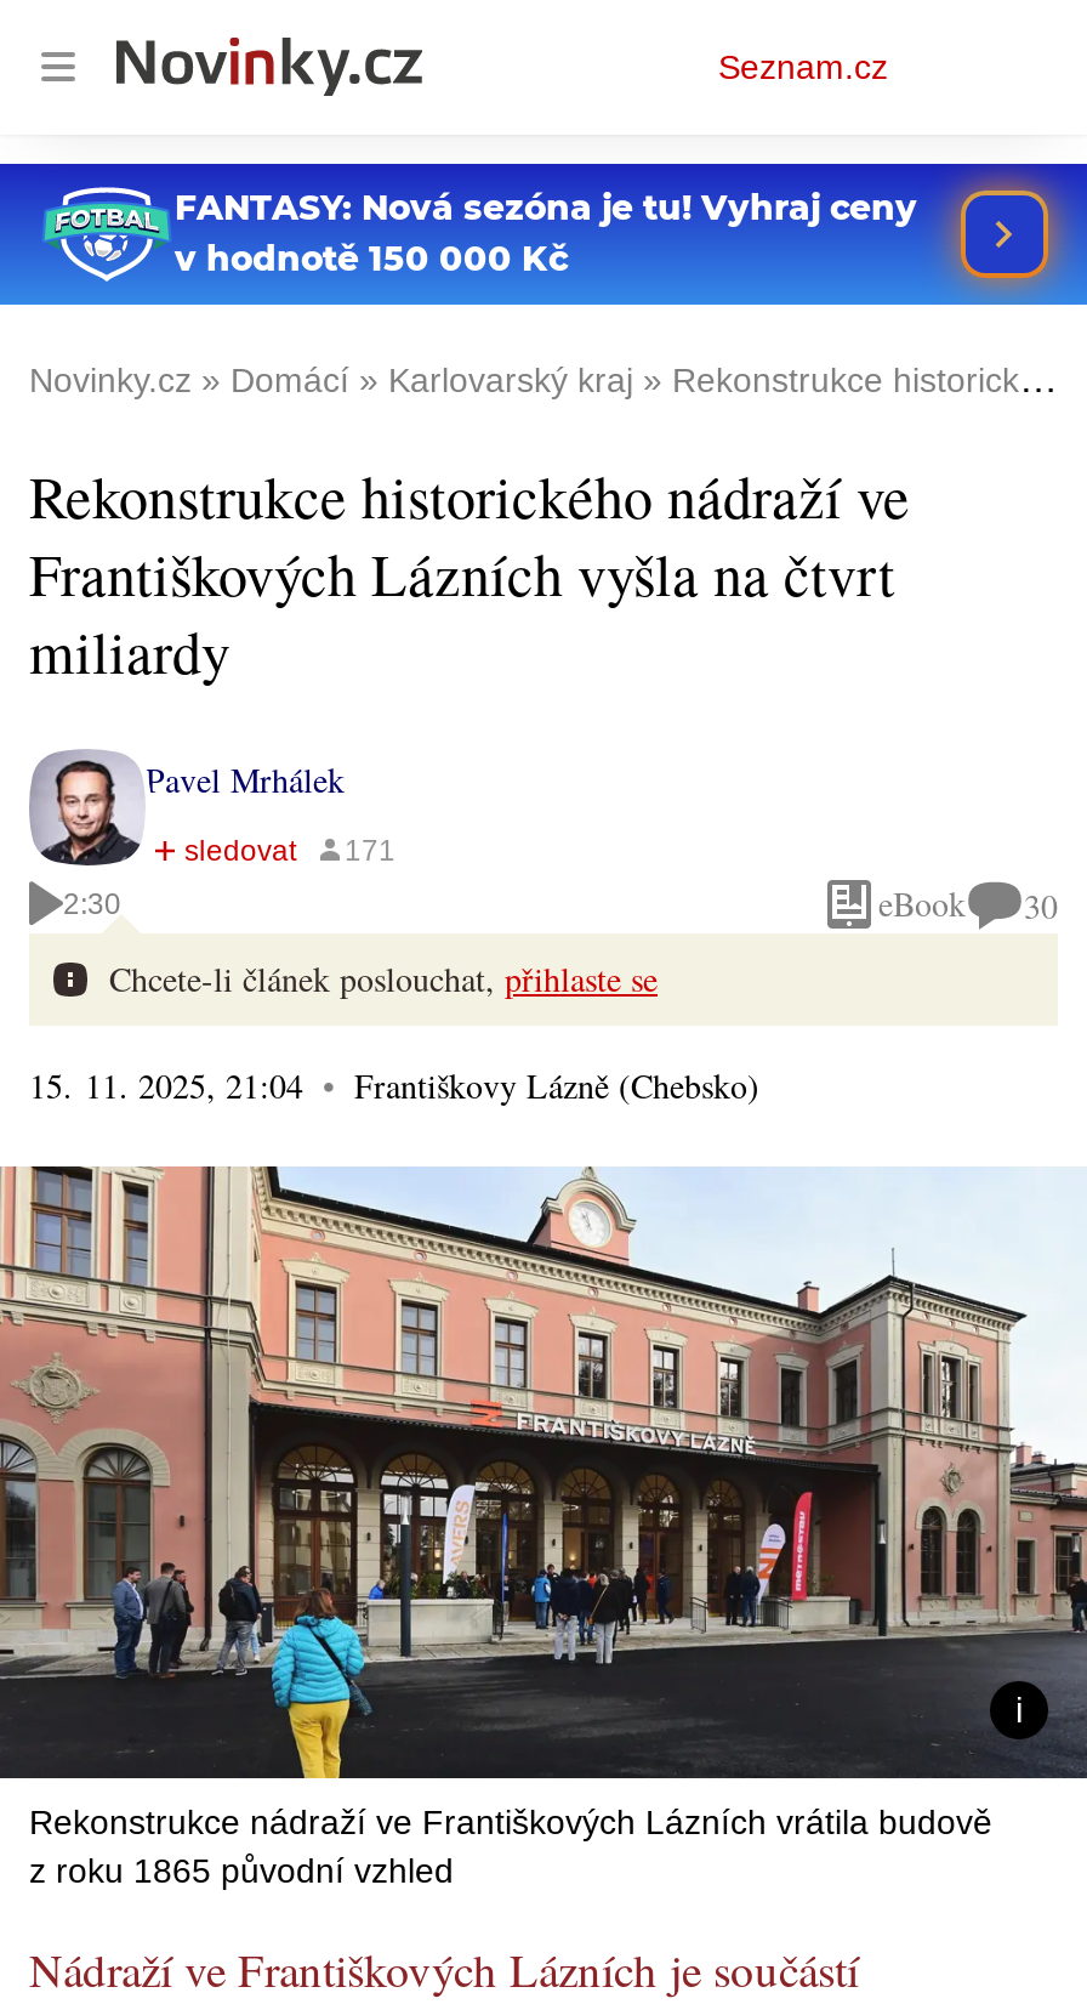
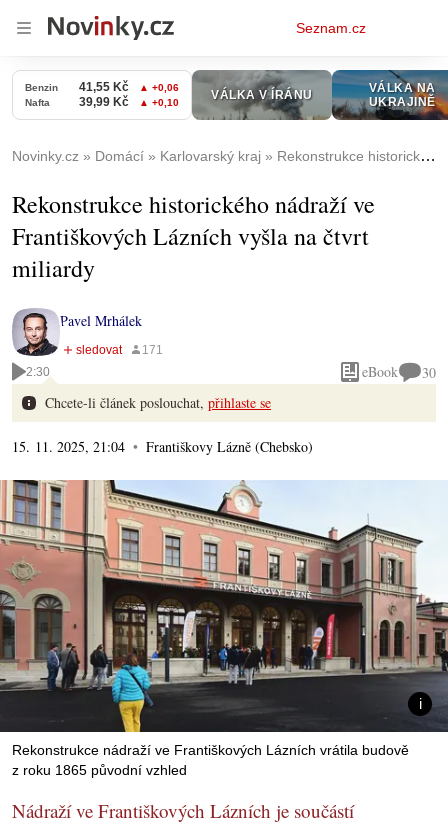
- [image]
+ [image]
